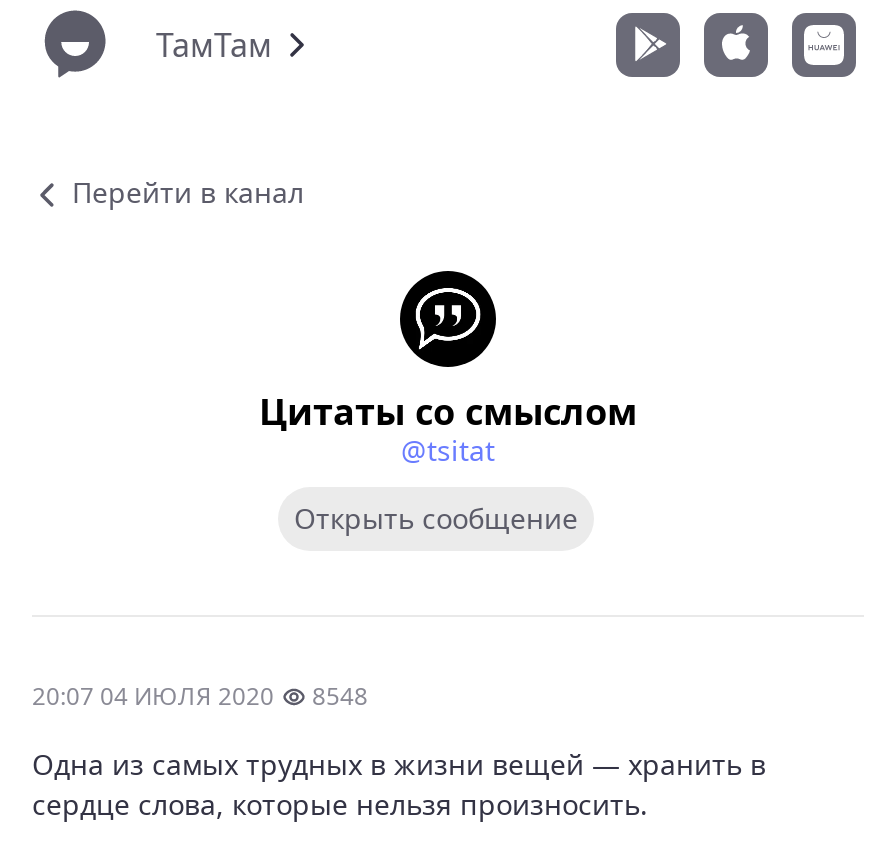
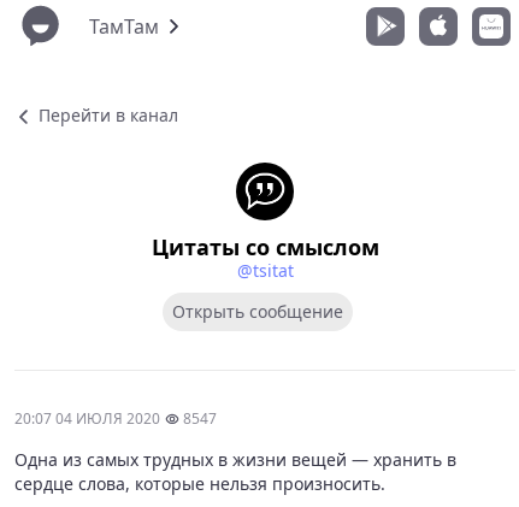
- 20:07 04 ИЮЛЯ 2020 8548
+ 20:07 04 ИЮЛЯ 2020 8547
